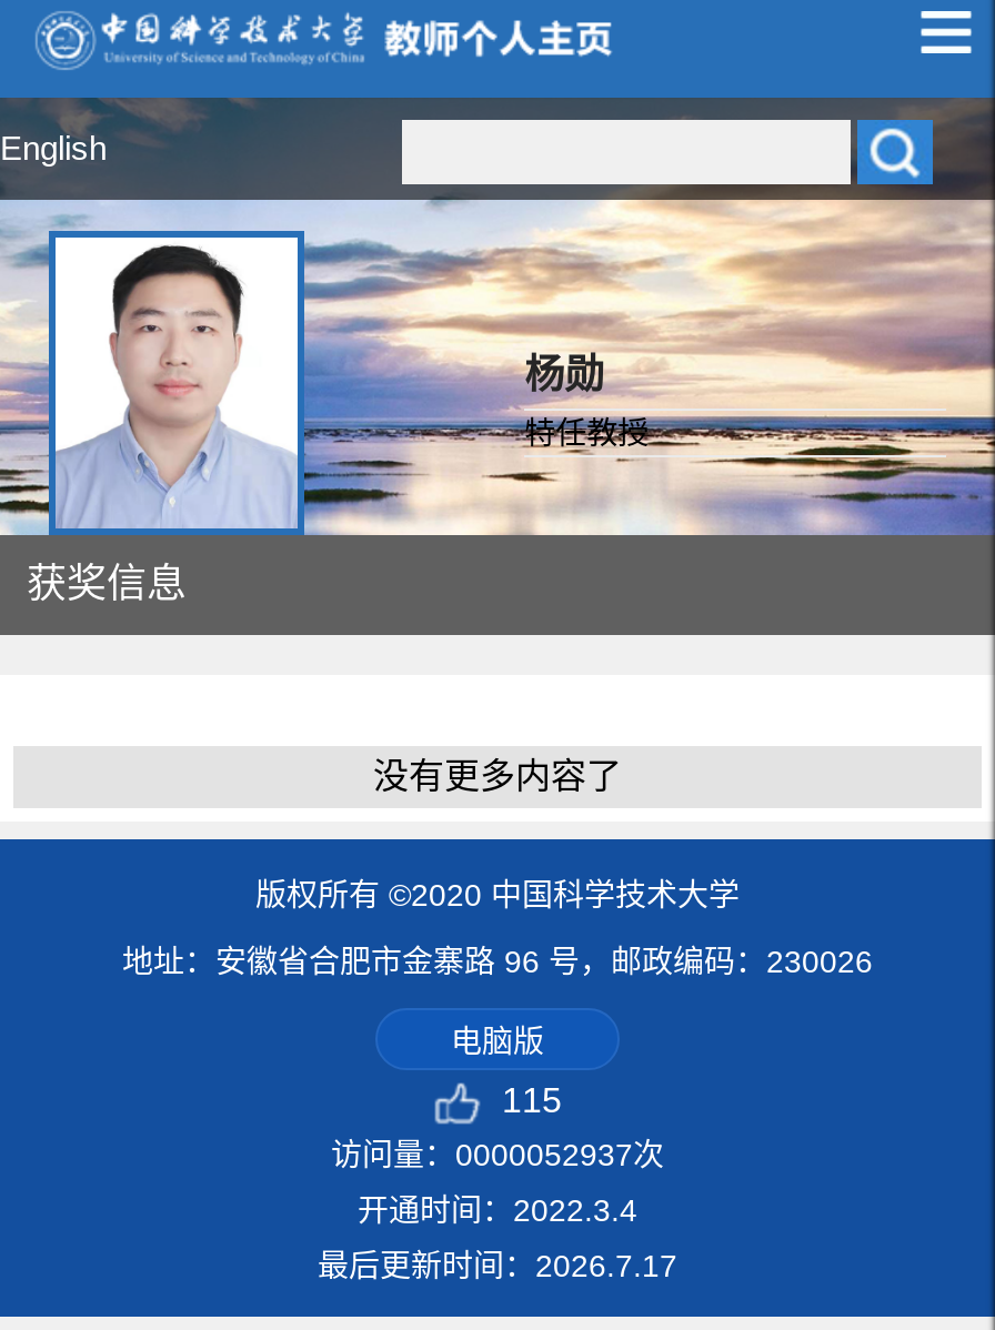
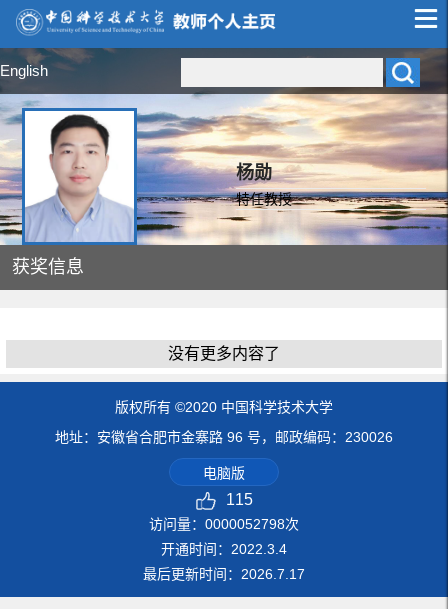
- 访问量：0000052937次
+ 访问量：0000052798次
